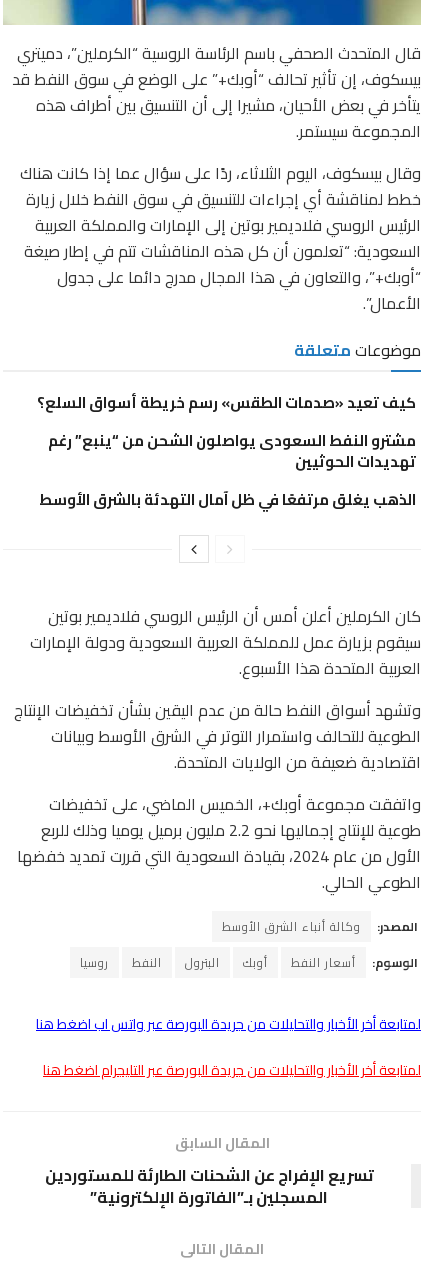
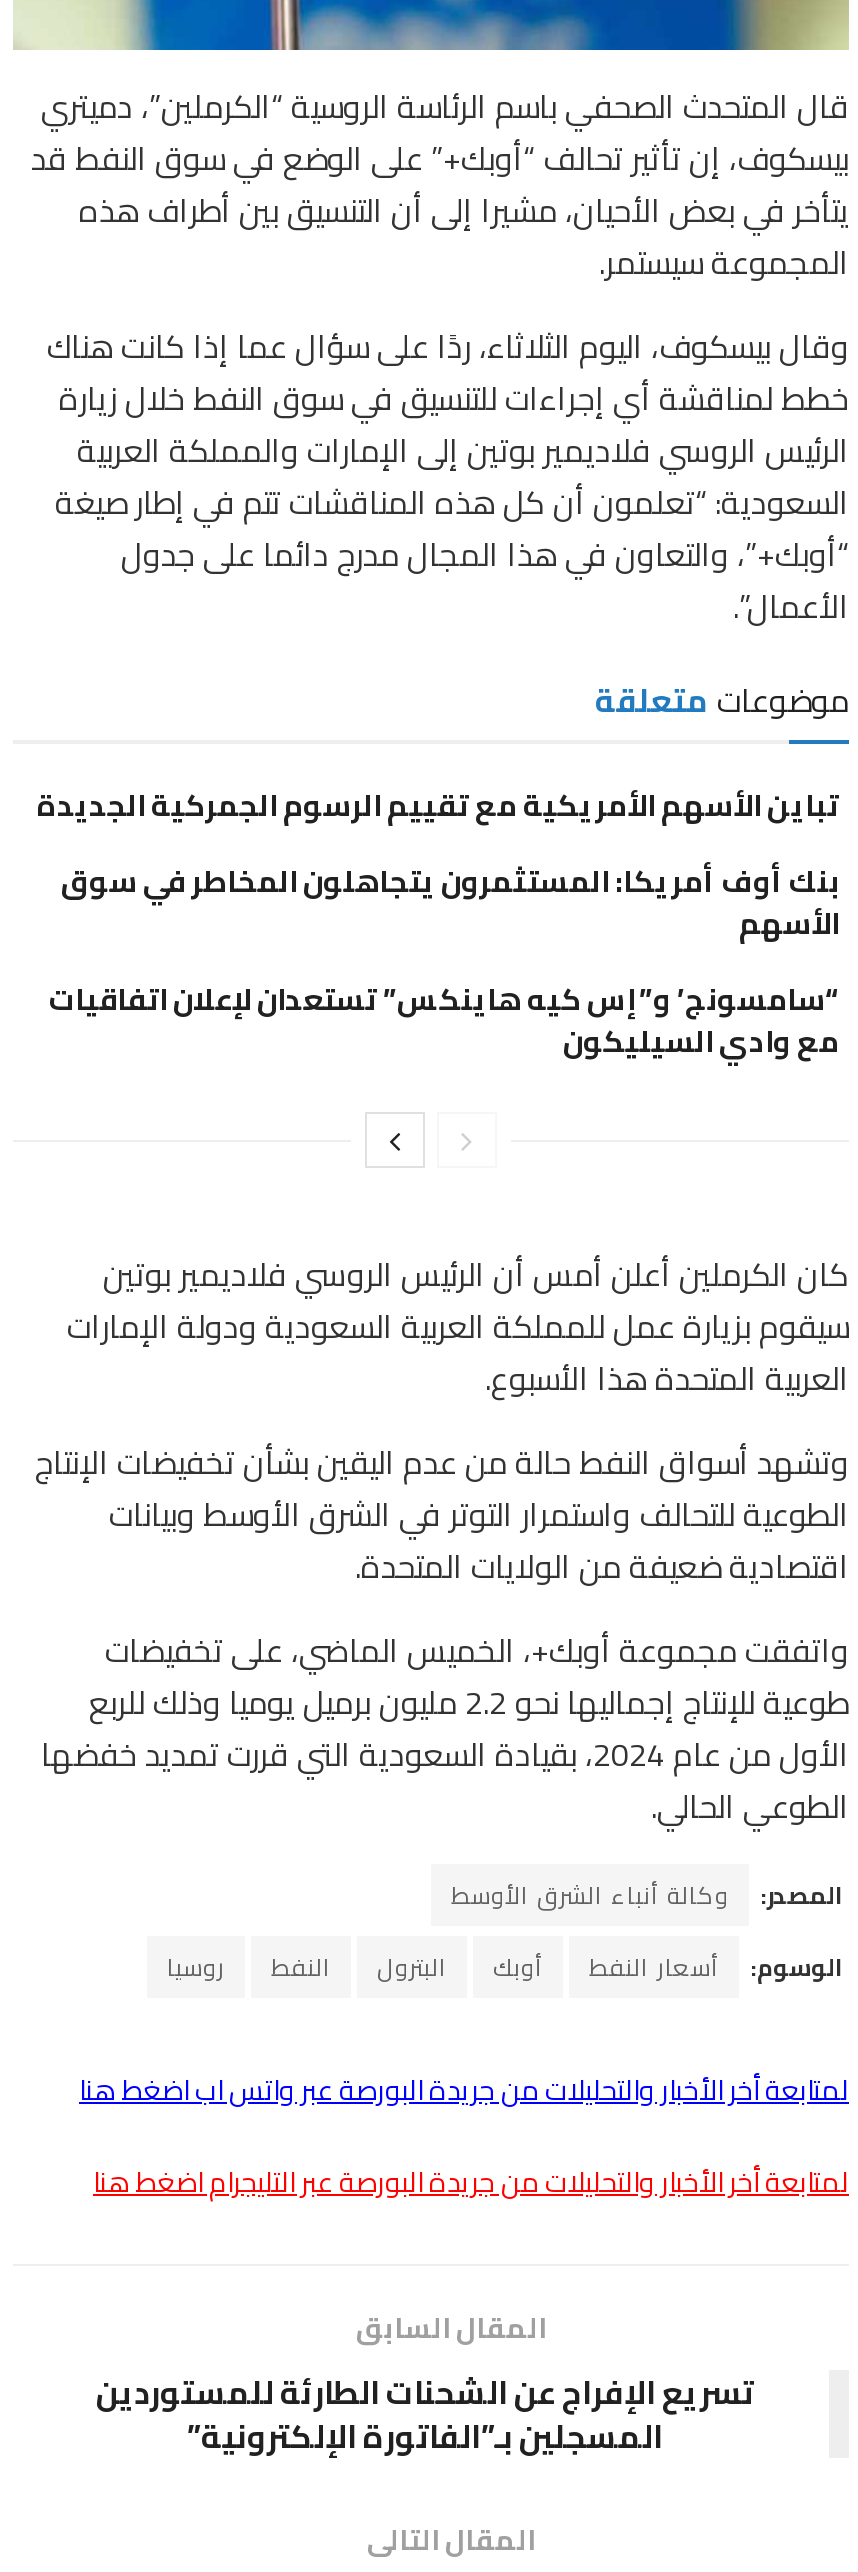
- كيف تعيد «صدمات الطقس» رسم خريطة أسواق السلع؟
- مشترو النفط السعودى يواصلون الشحن من “ينبع” رغم
- تهديدات الحوثيين
- الذهب يغلق مرتفعًا في ظل آمال التهدئة بالشرق الأوسط
+ تباين الأسهم الأمريكية مع تقييم الرسوم الجمركية الجديدة
+ بنك أوف أمريكا: المستثمرون يتجاهلون المخاطر في سوق
+ الأسهم
+ “سامسونج’ و”إس كيه هاينكس” تستعدان لإعلان اتفاقيات
+ مع وادي السيليكون
